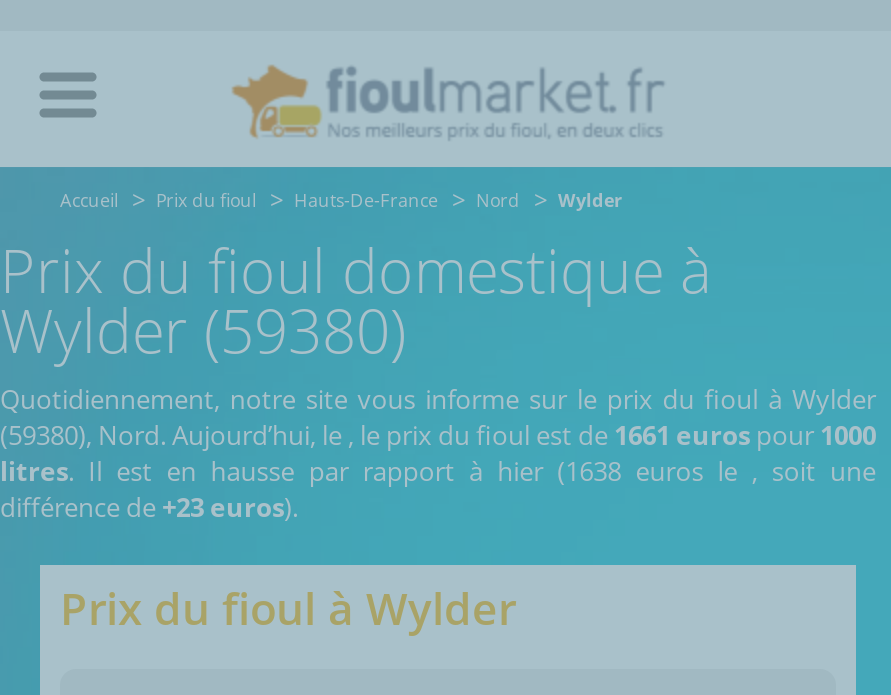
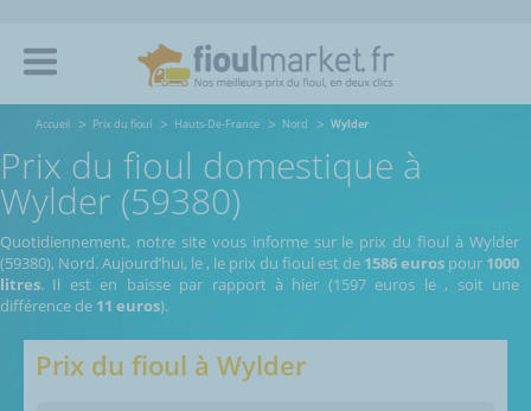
- (59380), Nord. Aujourd’hui, le, le prix du fioul est de1661 euros pour1000
+ (59380), Nord. Aujourd’hui, le, le prix du fioul est de1586 euros pour1000

- litres. Il est en hausse par rapport à hier (1638 euros le, soit une
+ litres. Il est en baisse par rapport à hier (1597 euros le, soit une

- différence de +23 euros).
+ différence de 11 euros).
